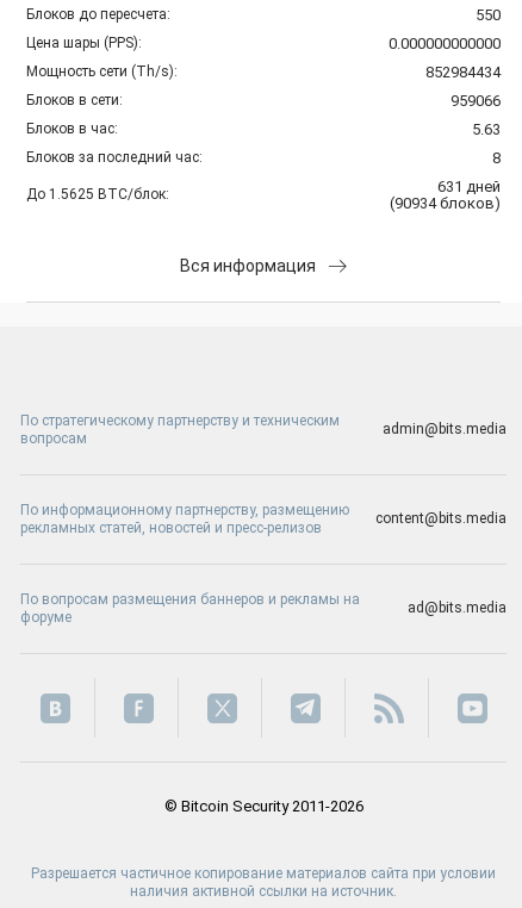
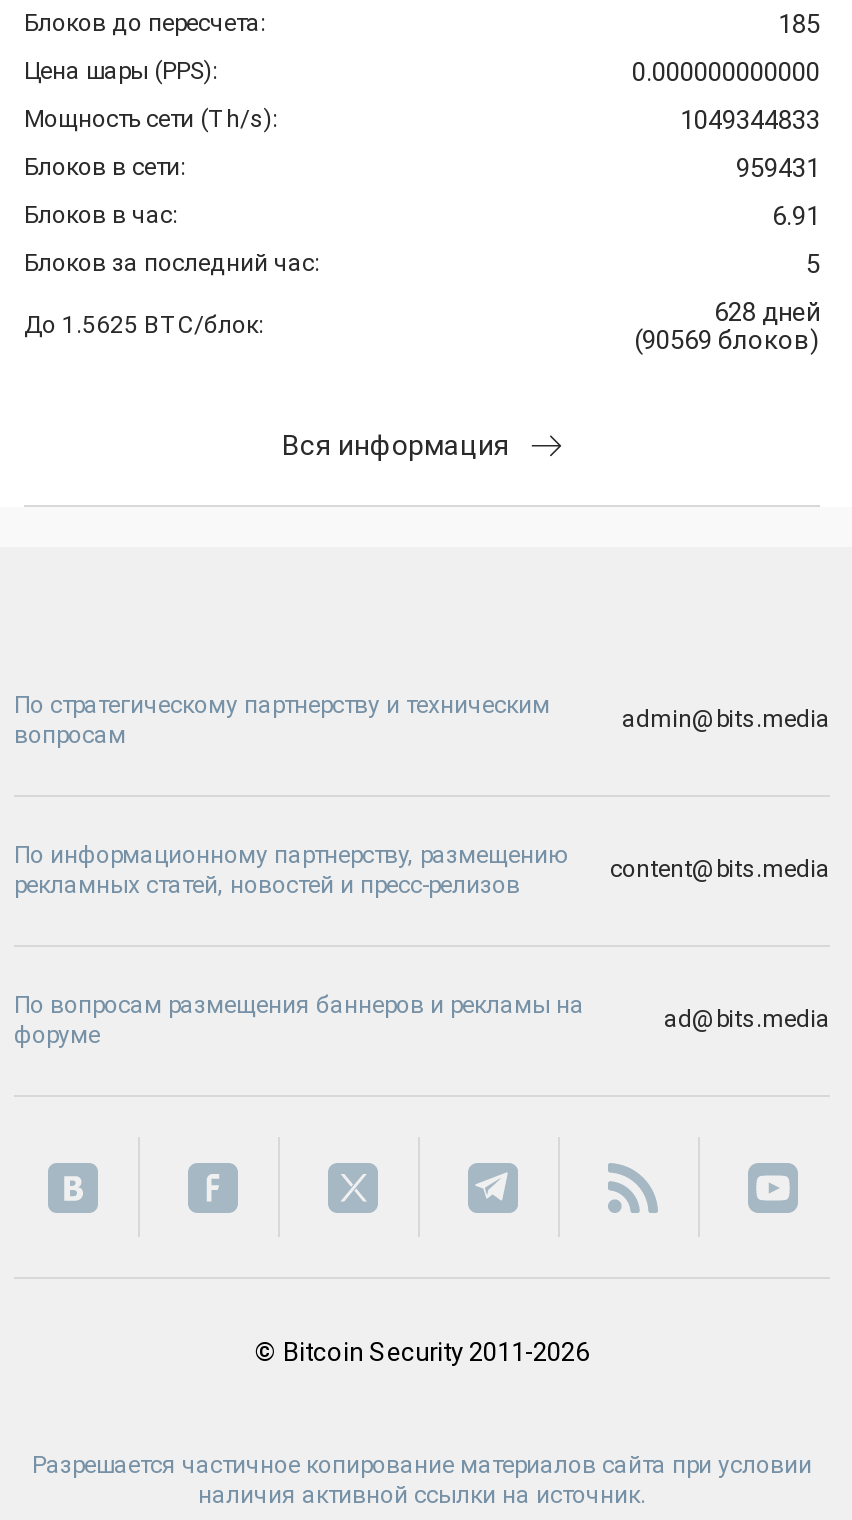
- 550
+ 185

- 852984434
+ 1049344833

- 959066
+ 959431

- 5.63
+ 6.91

- 8
+ 5

- 631 дней
+ 628 дней

- (90934 блоков)
+ (90569 блоков)
